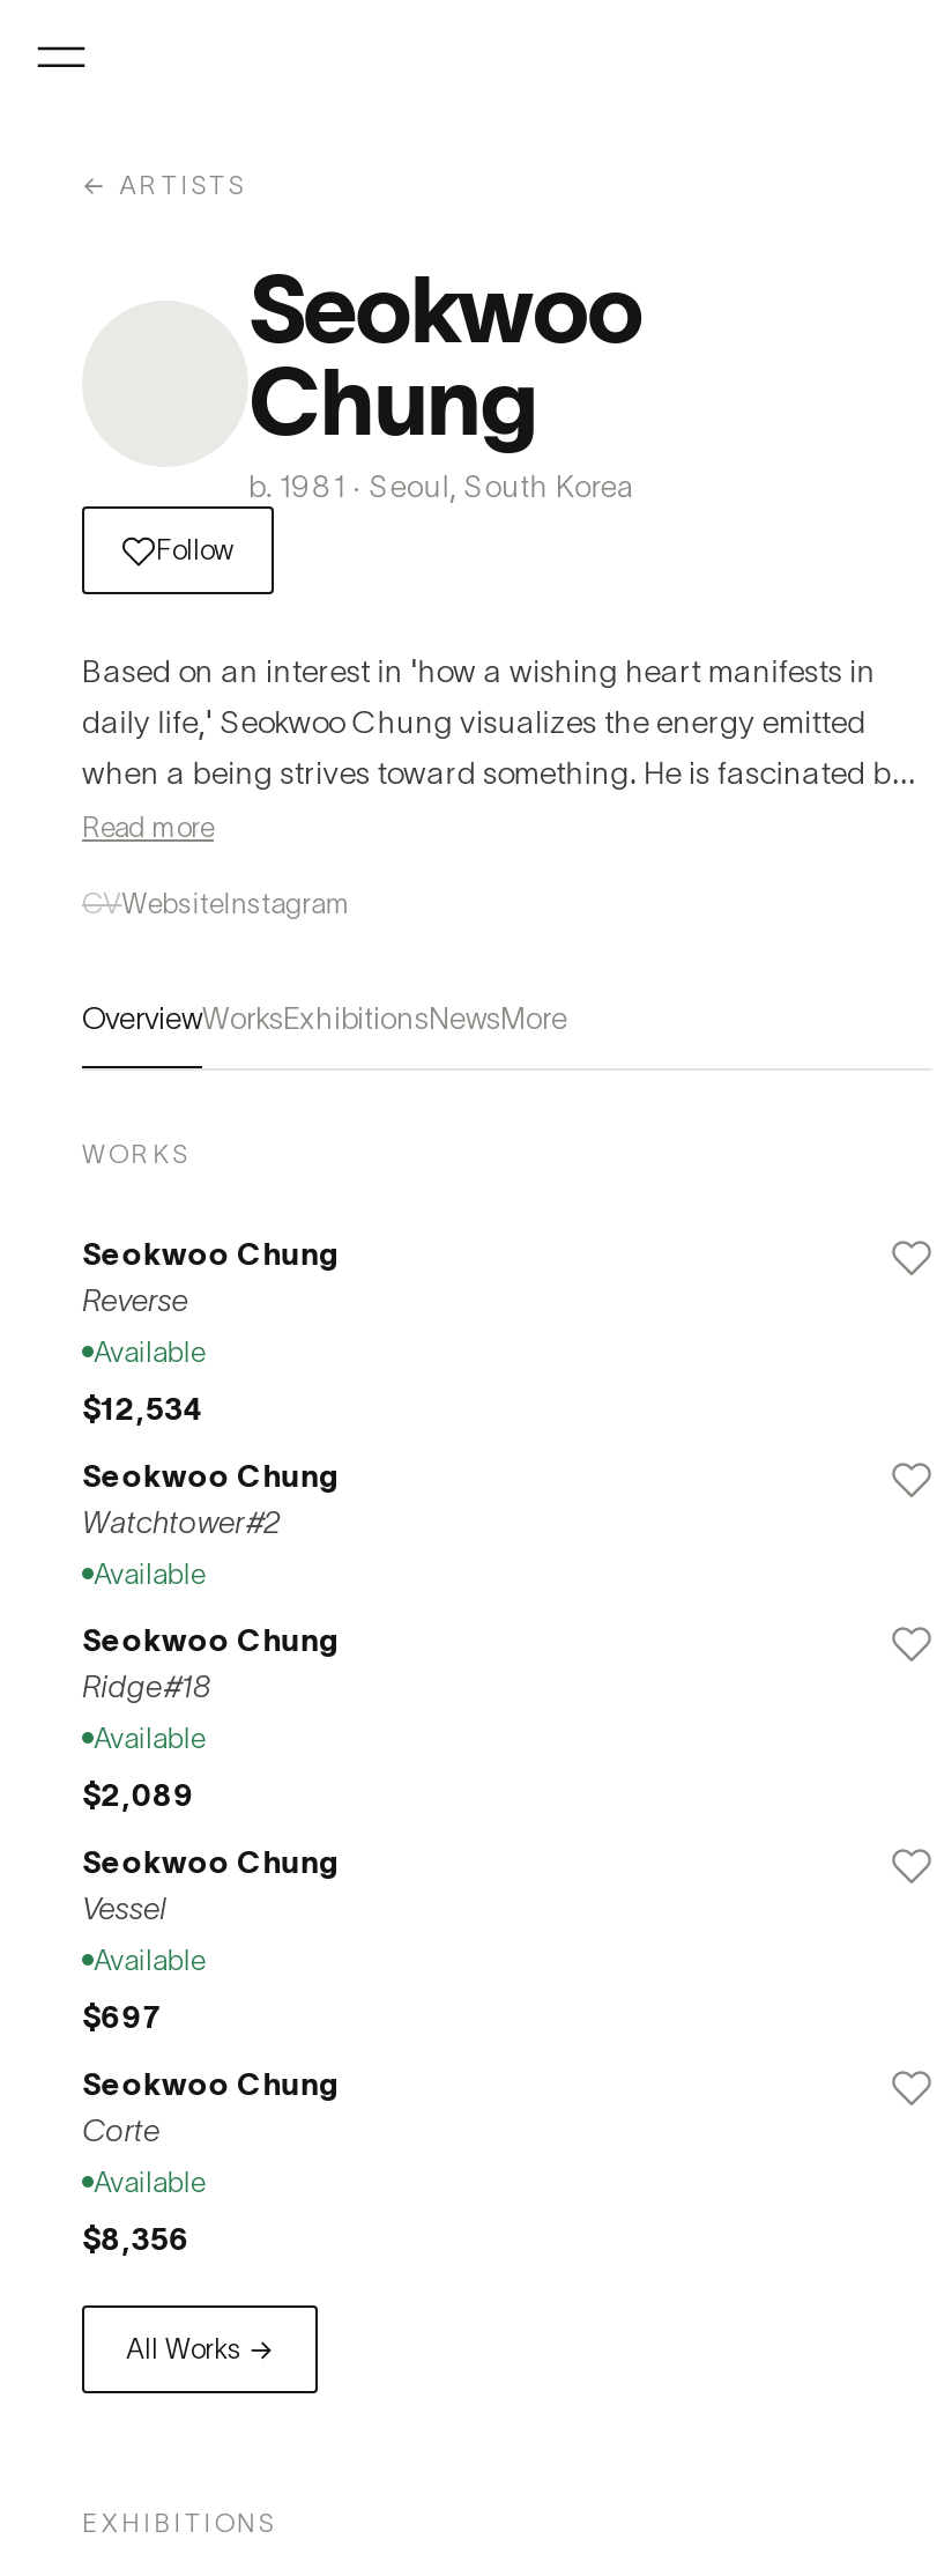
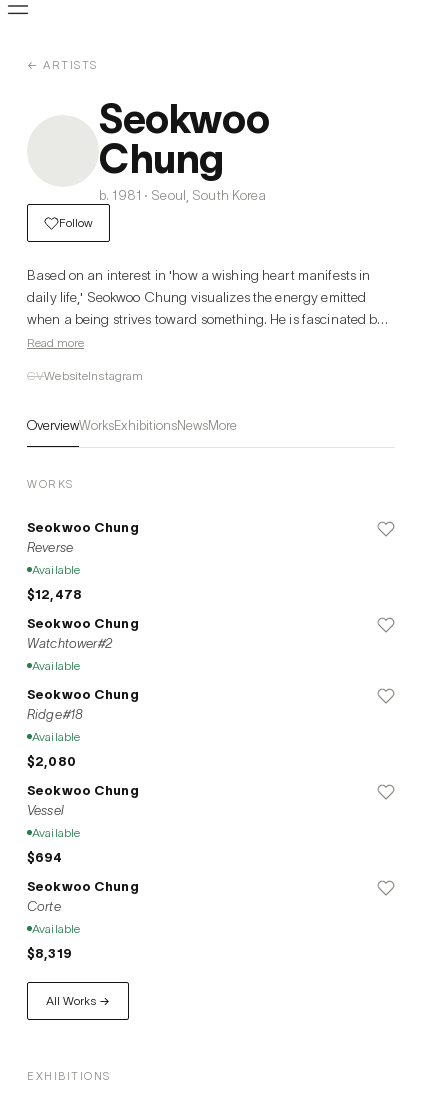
- $12,534
+ $12,478

- $2,089
+ $2,080

- $697
+ $694

- $8,356
+ $8,319
